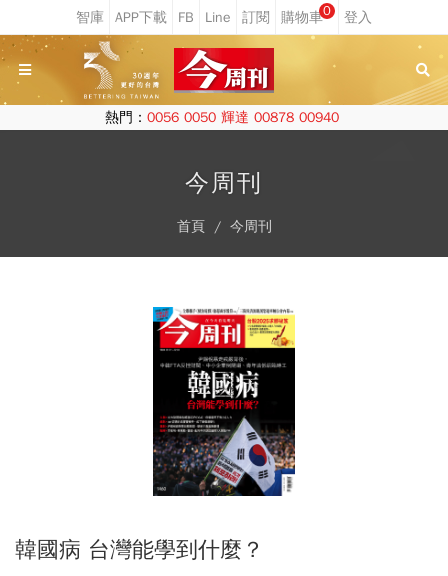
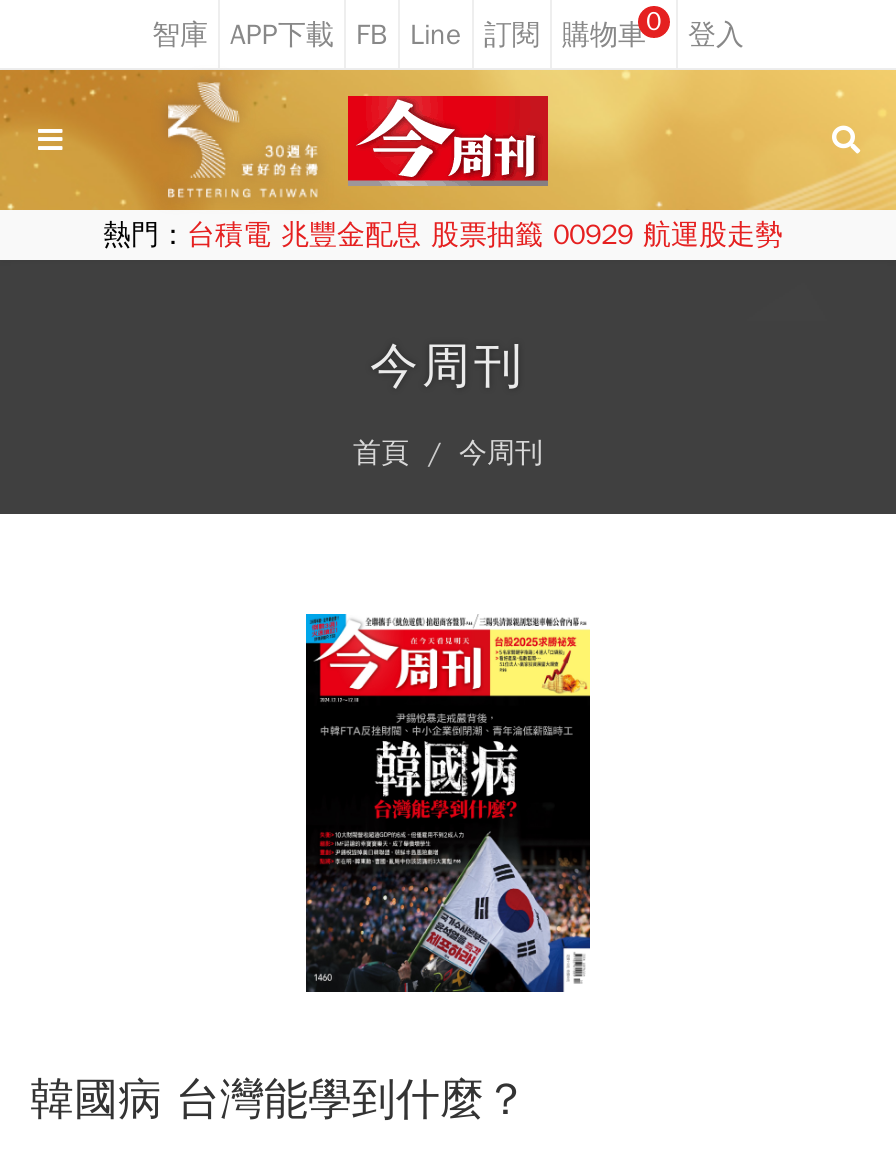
- 熱門：0056 0050 輝達 00878 00940
+ 熱門：台積電 兆豐金配息 股票抽籤 00929 航運股走勢
